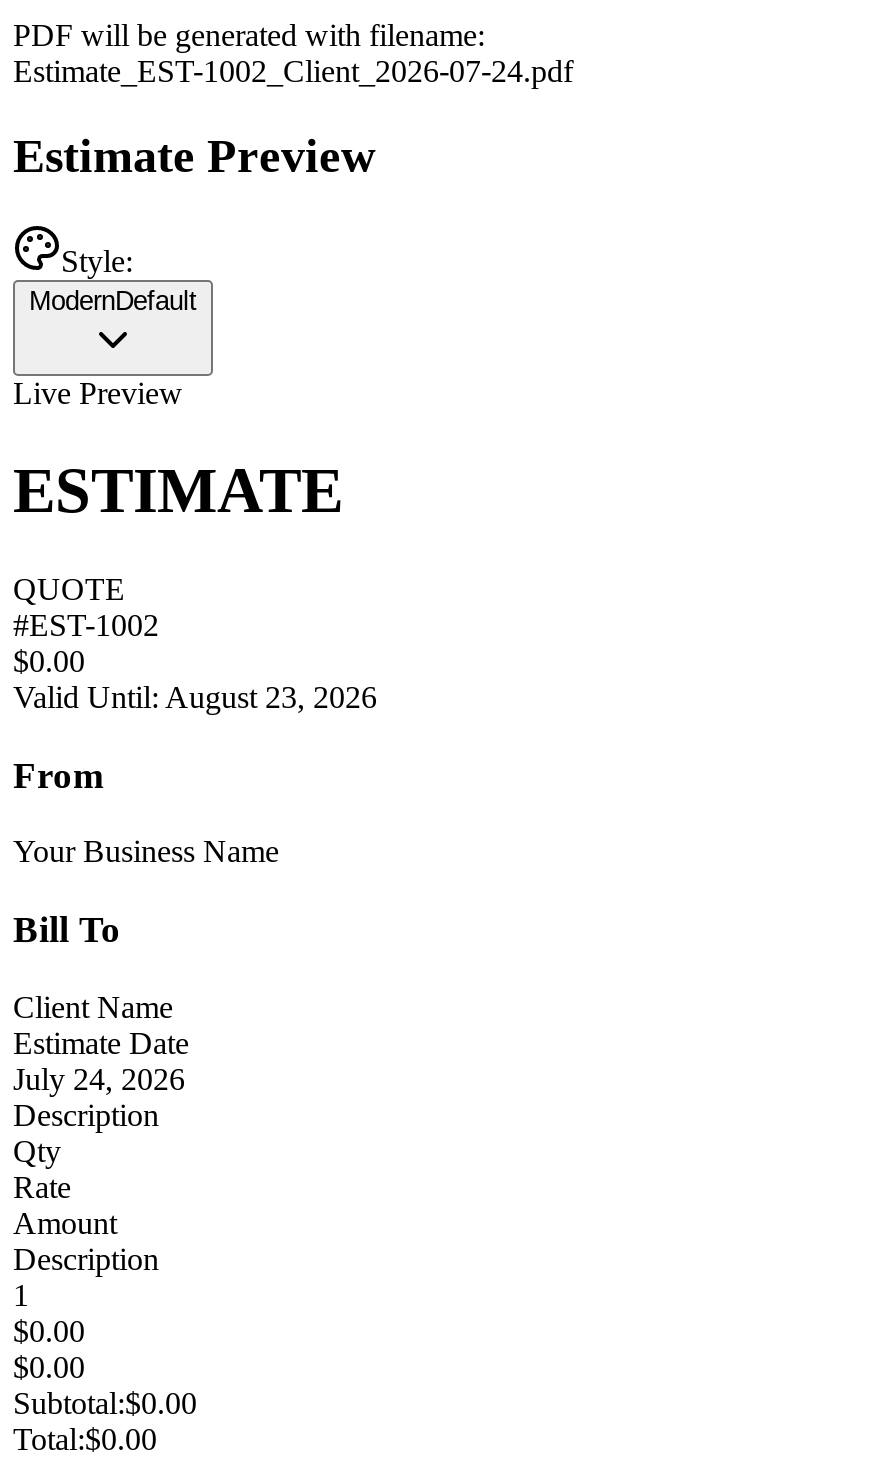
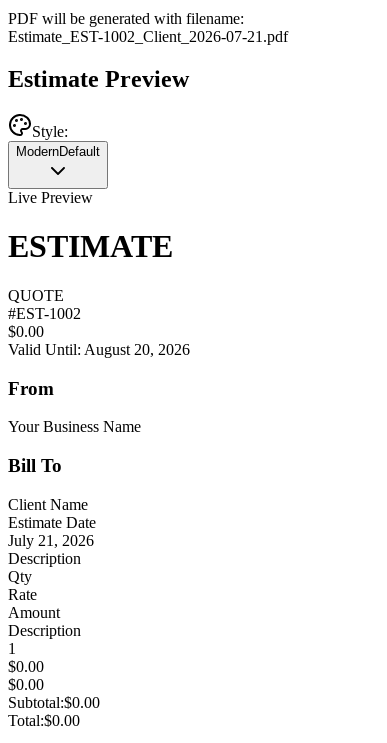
- Estimate _ EST-1002 _ Client _ 2026-07-24.pdf
+ Estimate _ EST-1002 _ Client _ 2026-07-21.pdf

- Valid Until: August 23, 2026
+ Valid Until: August 20, 2026

- July 24, 2026
+ July 21, 2026
